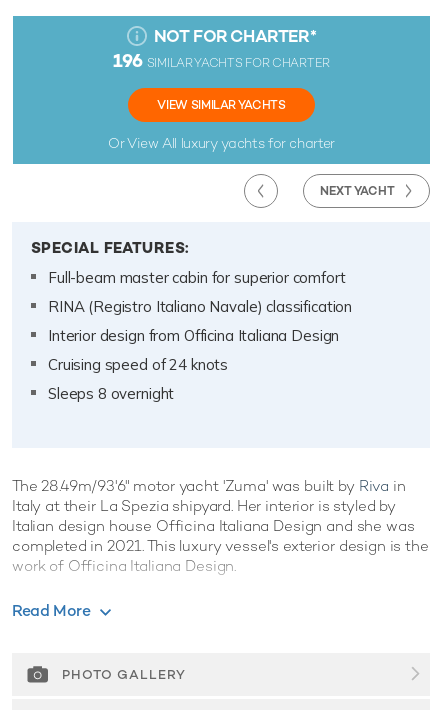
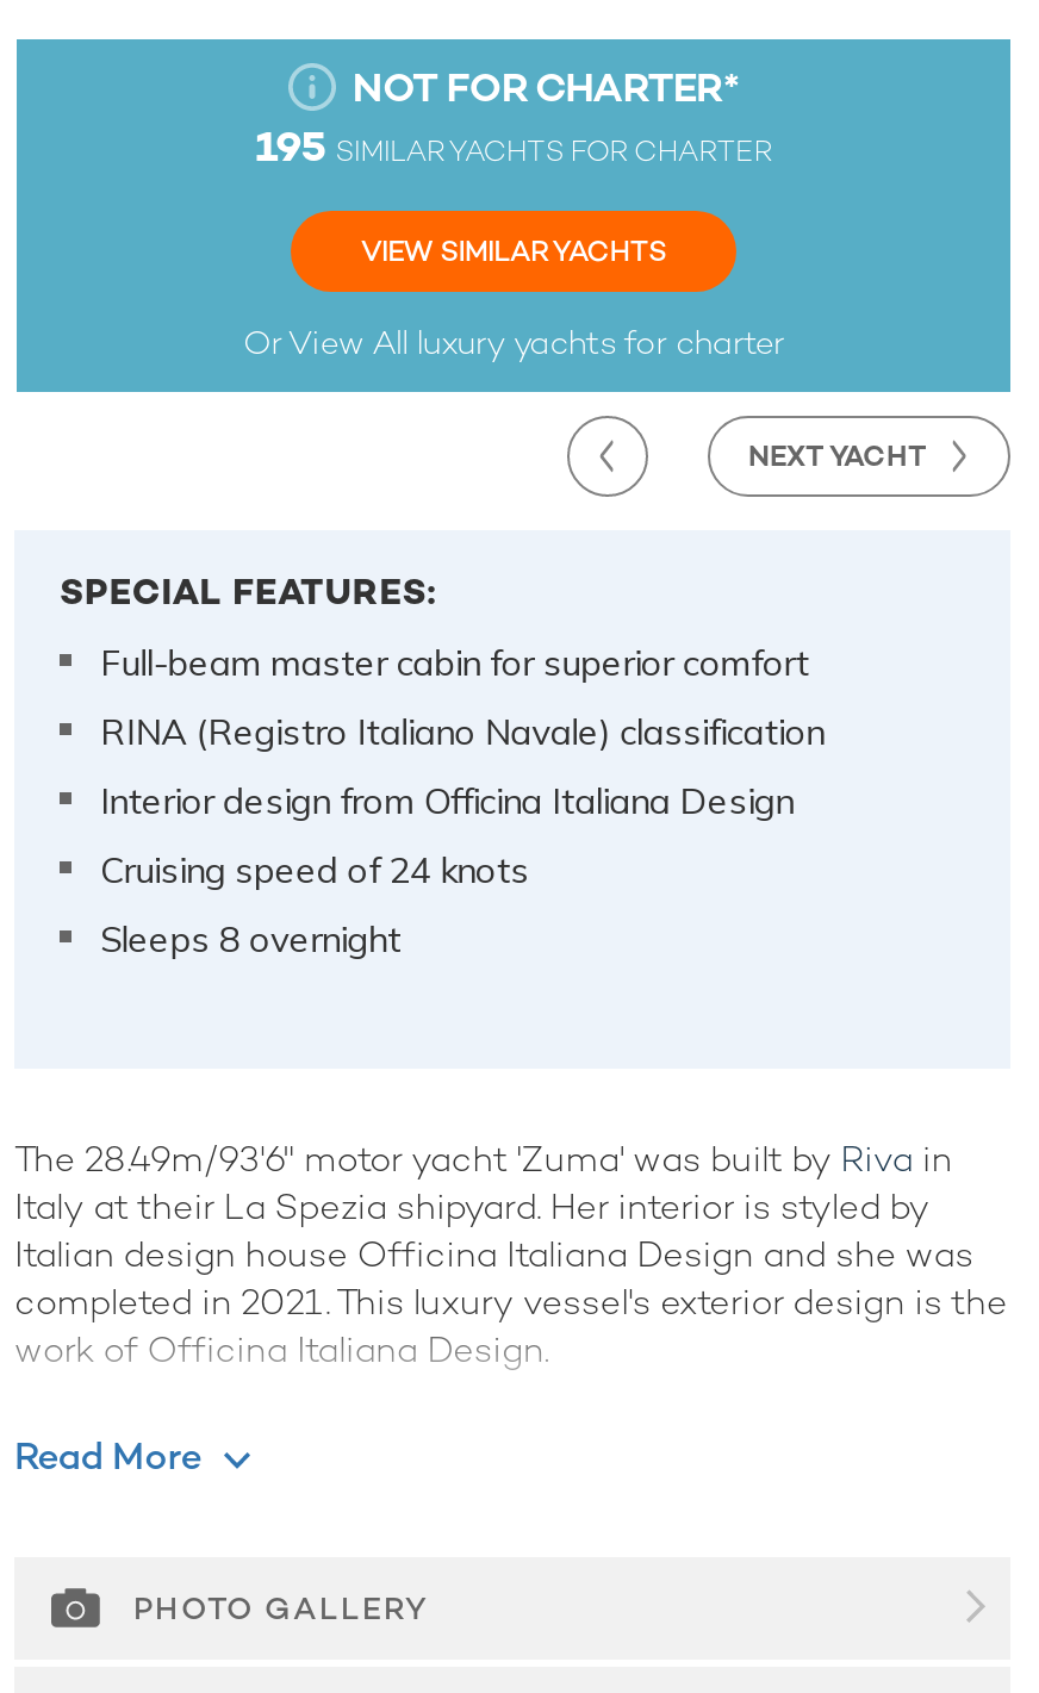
- 196 SIMILAR YACHTS FOR CHARTER
+ 195 SIMILAR YACHTS FOR CHARTER
